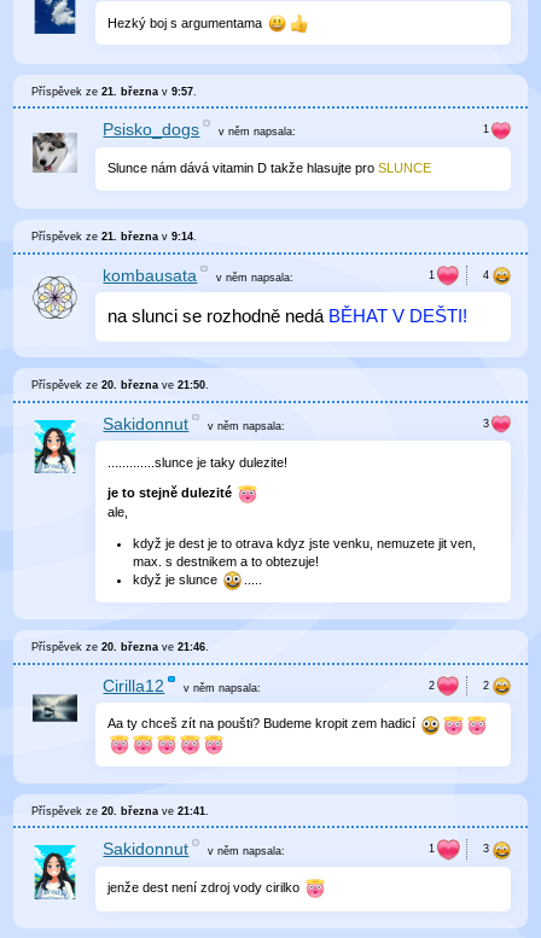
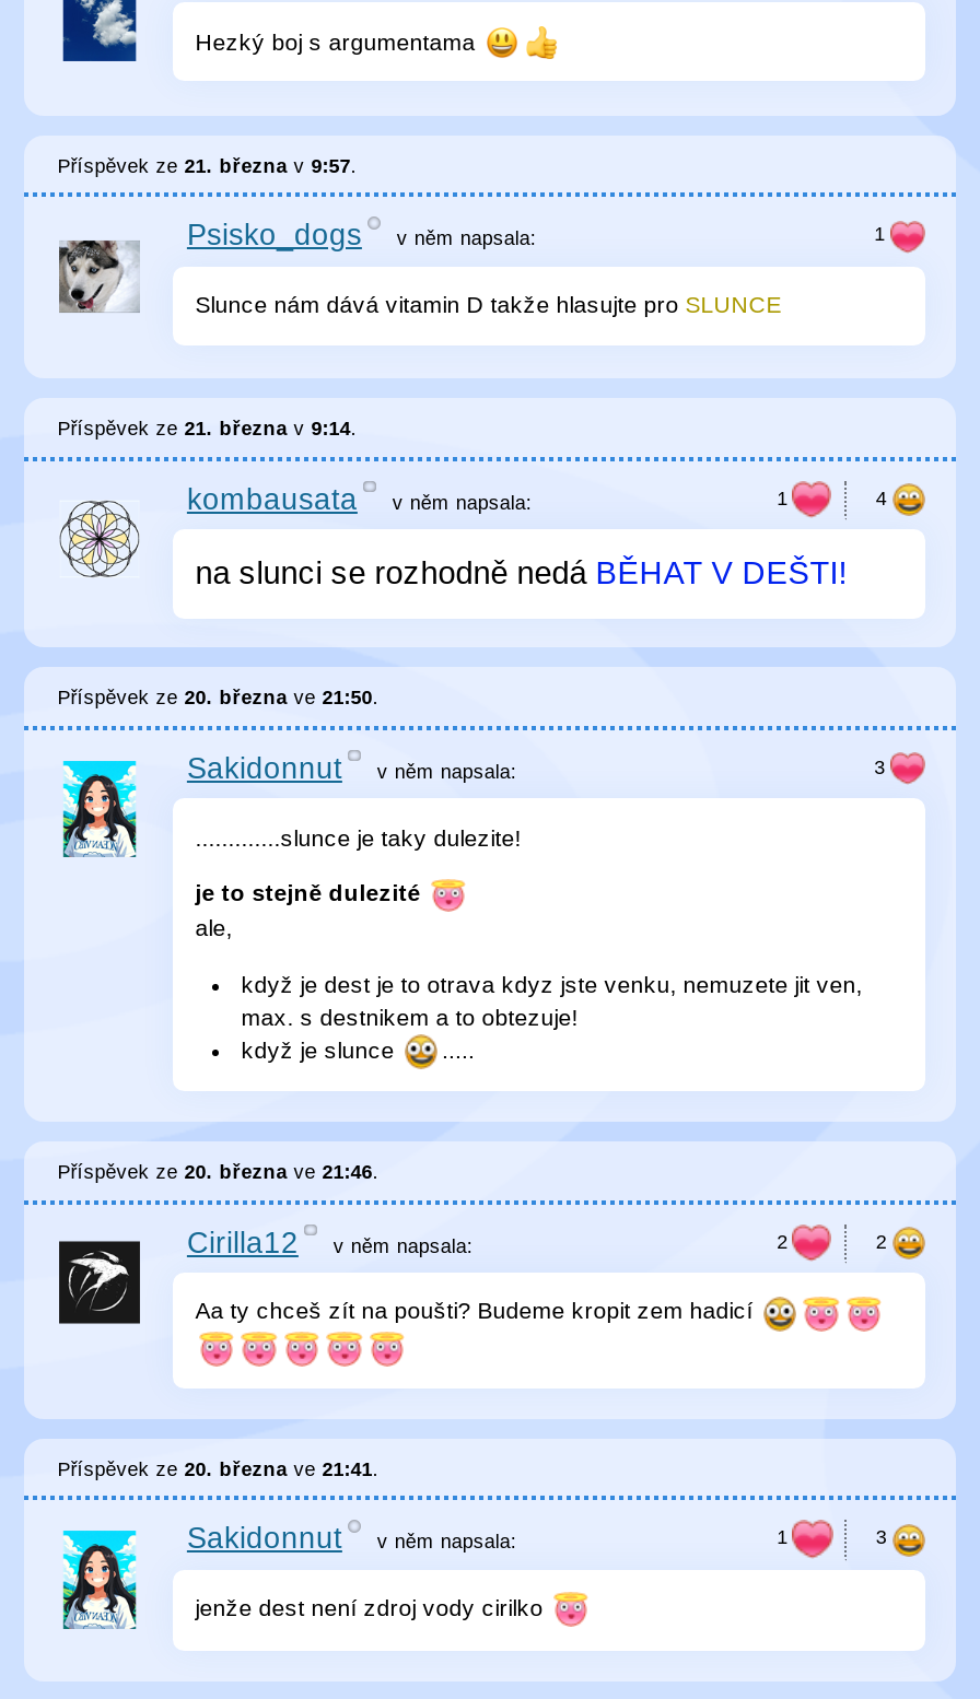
- [image]
+ [image]
